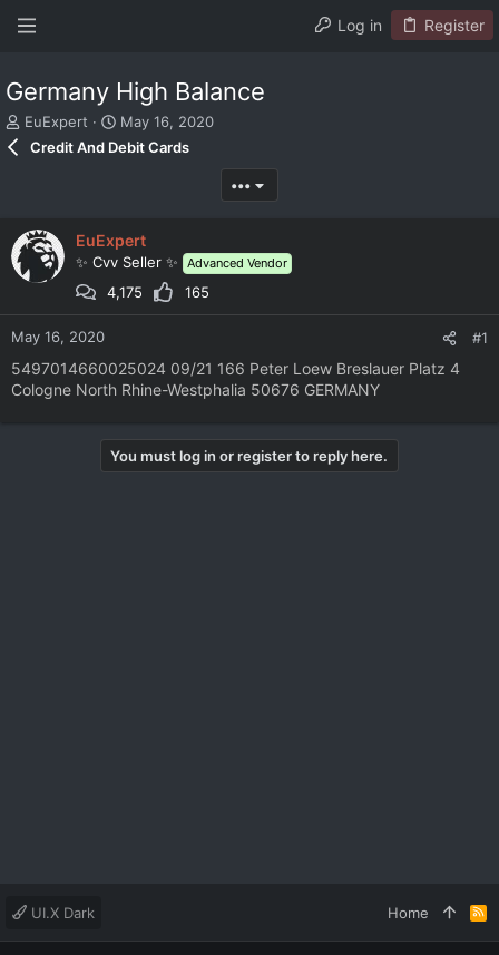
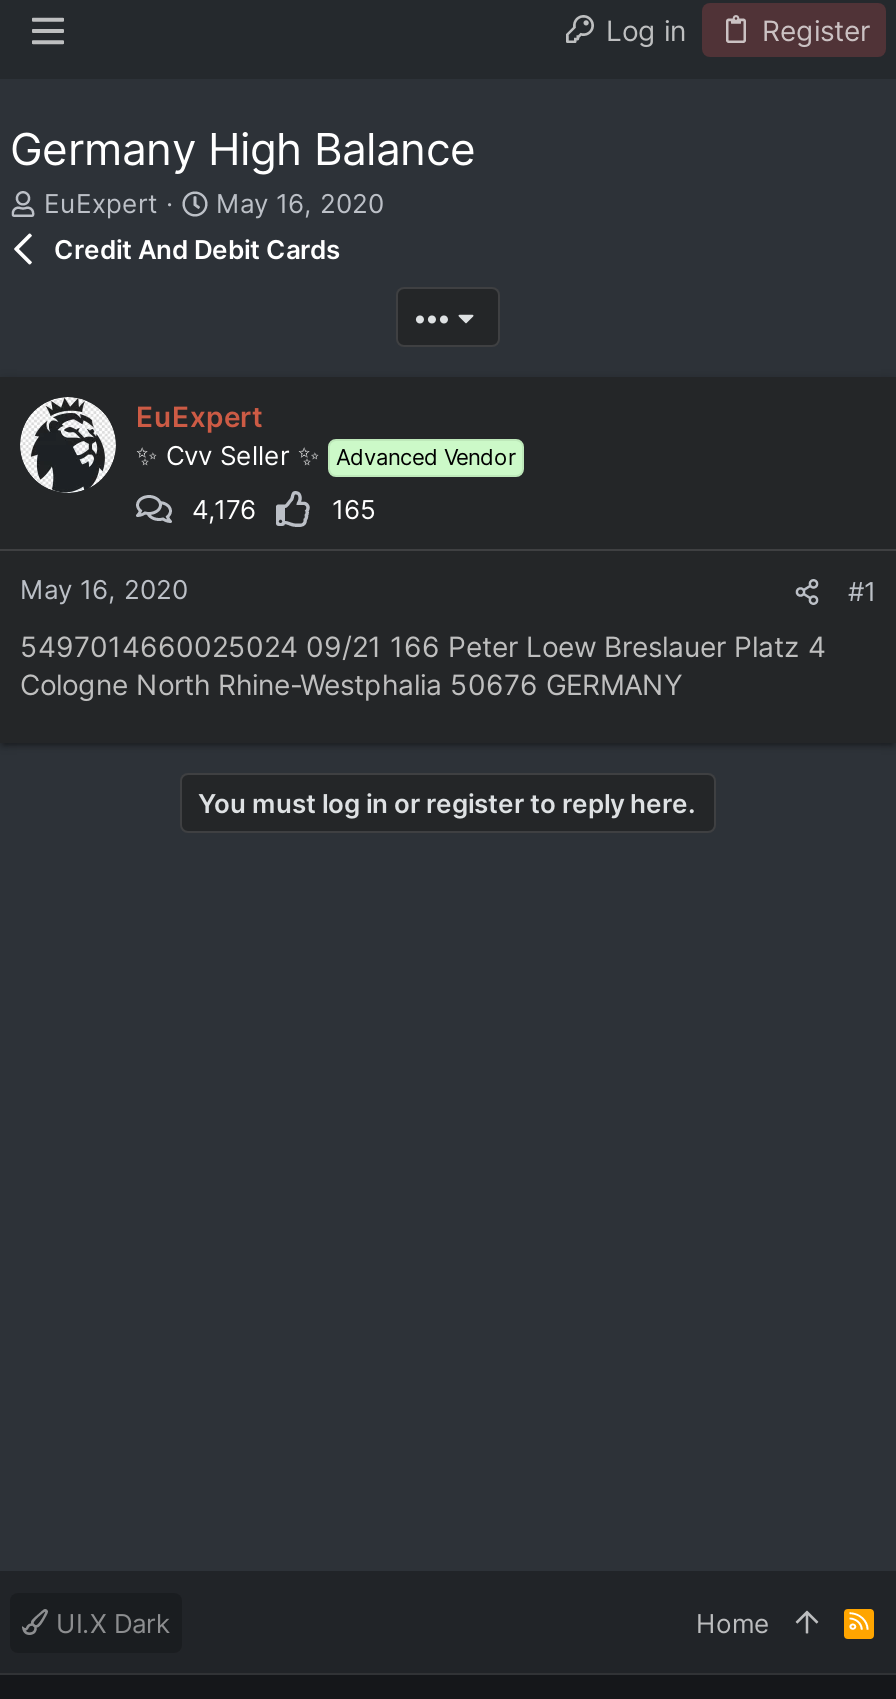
- 4,175
+ 4,176
